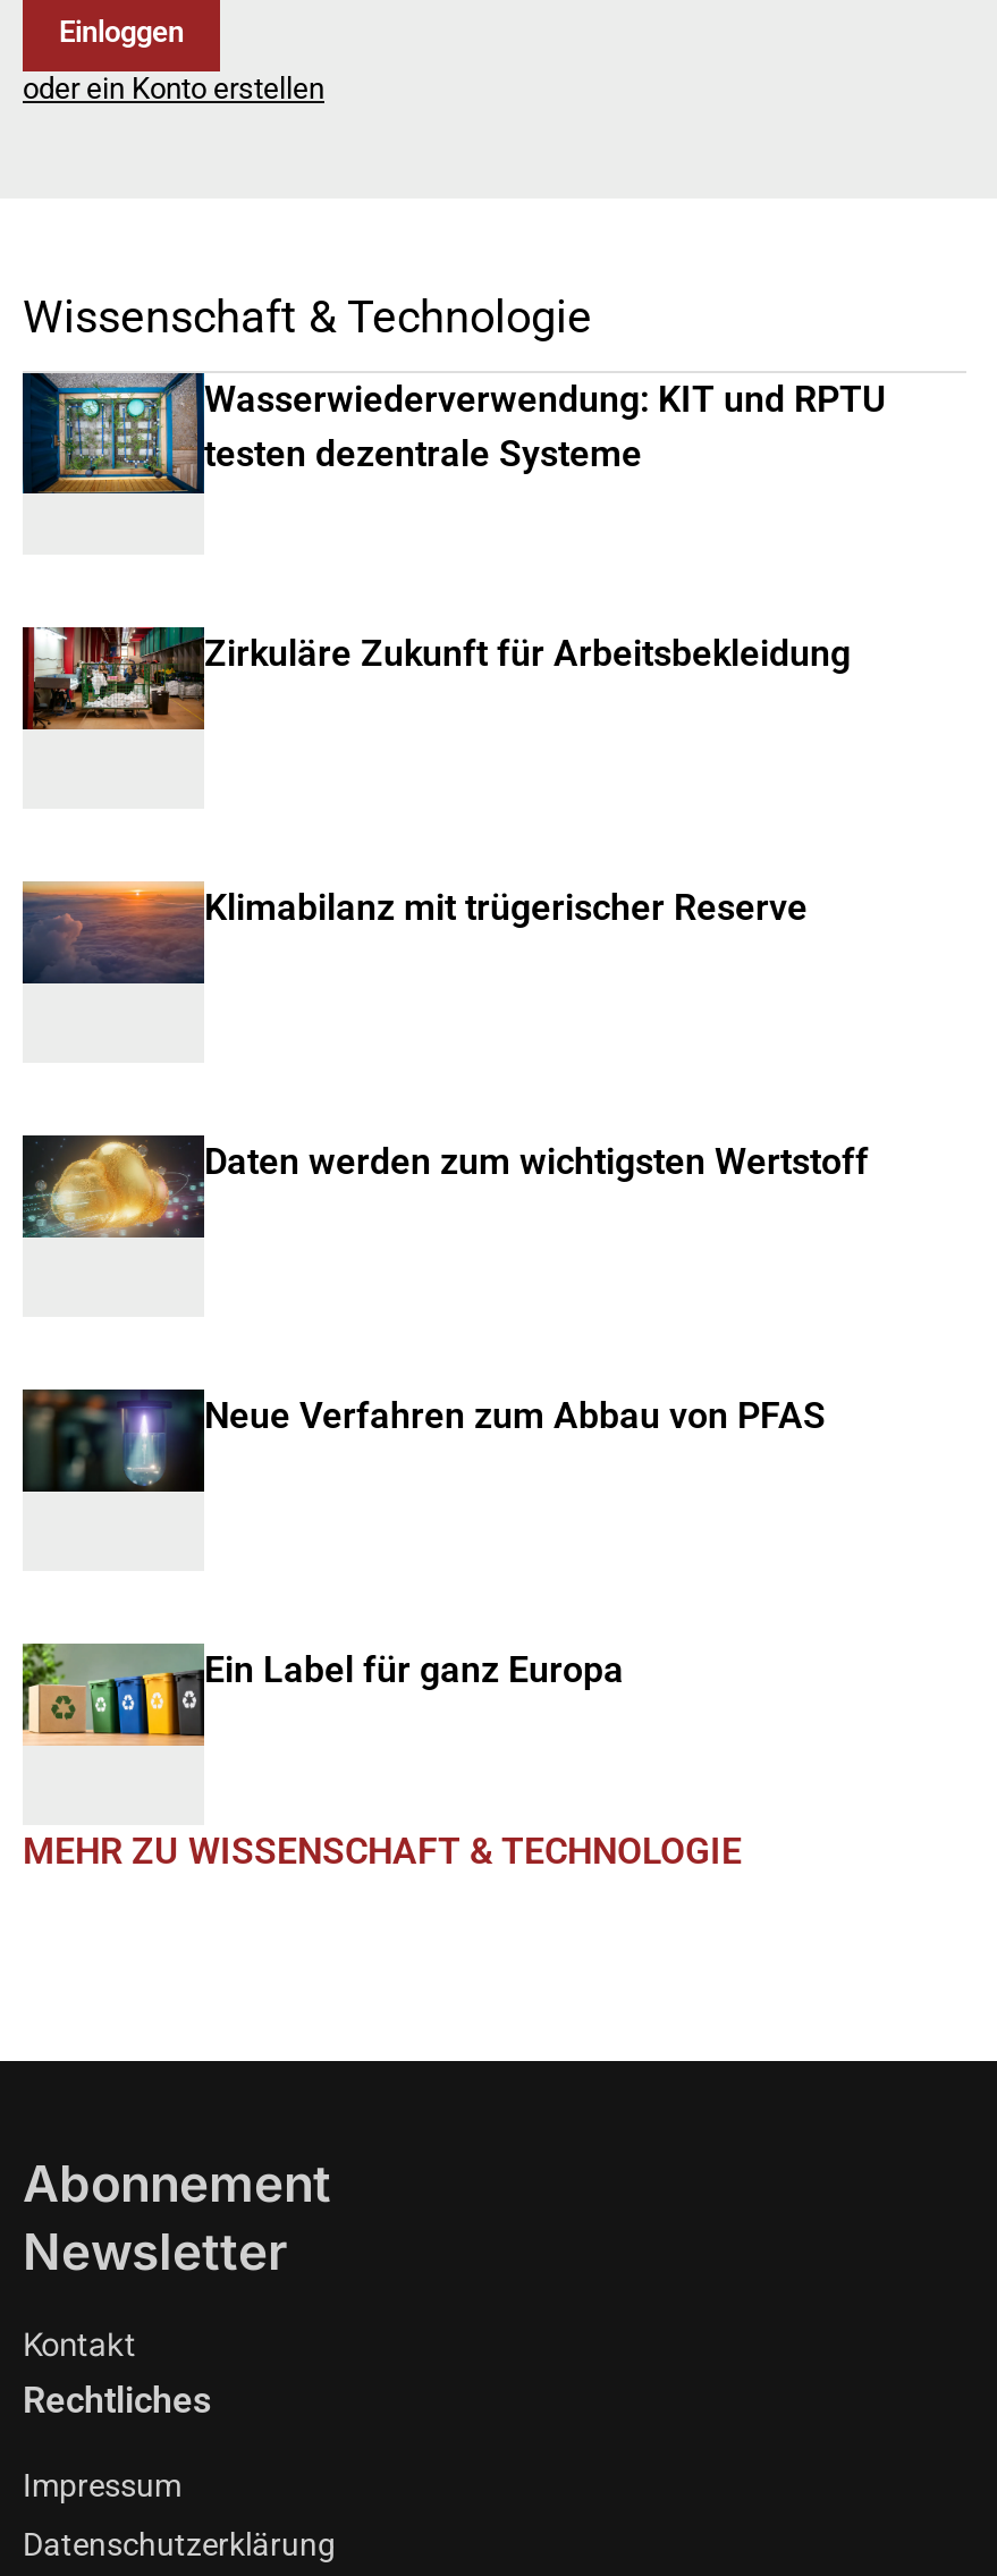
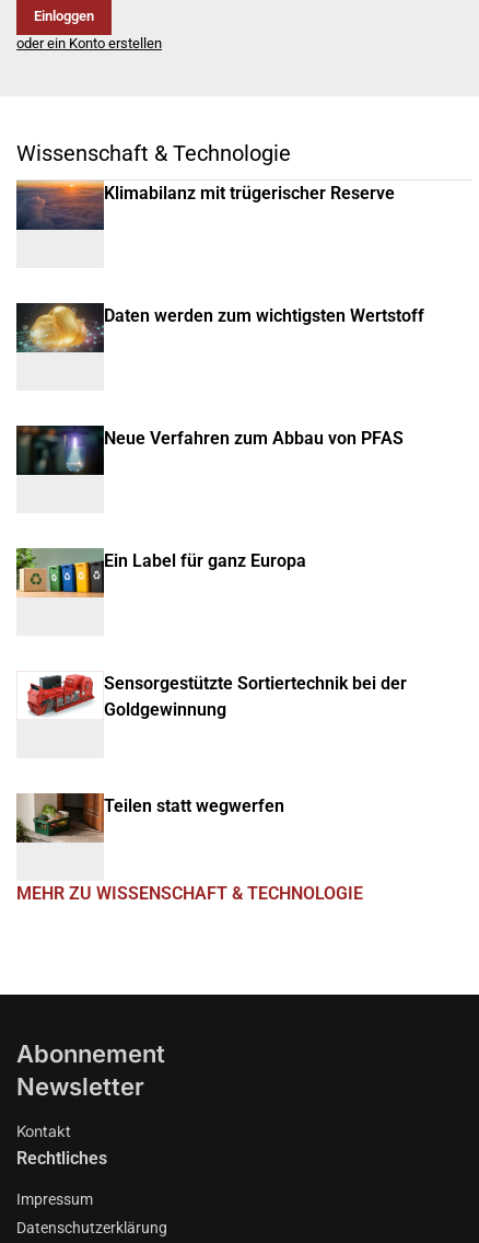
- [image]
- Wasserwiederverwendung: KIT und RPTU
- testen dezentrale Systeme

- [image]
- Zirkuläre Zukunft für Arbeitsbekleidung

moved up: [image] | Klimabilanz mit trügerischer Reserve | Daten werden zum wichtigsten Wertstoff | Neue Verfahren zum Abbau von PFAS | Ein Label für ganz Europa

moved up: [image]

+ [image]
+ Teilen statt wegwerfen

+ [image]
+ Sensorgestützte Sortiertechnik bei der
+ Goldgewinnung
